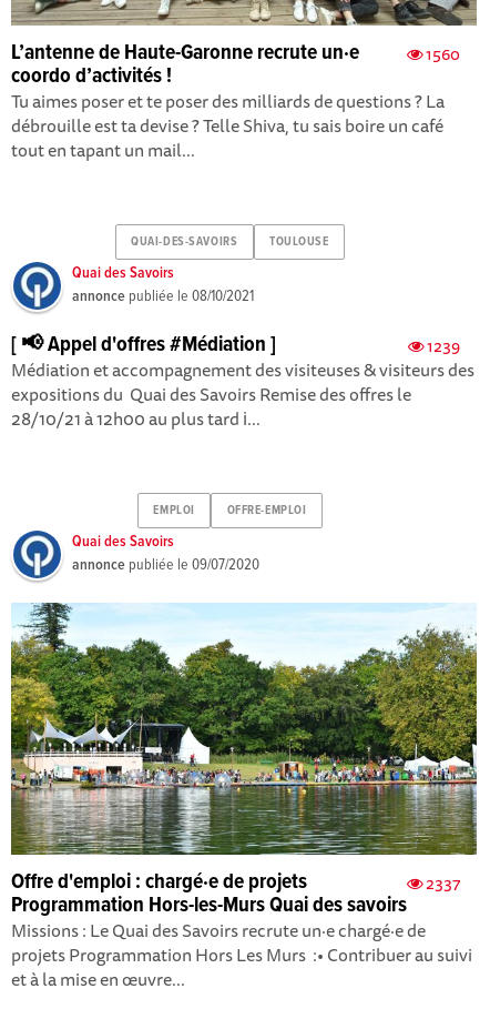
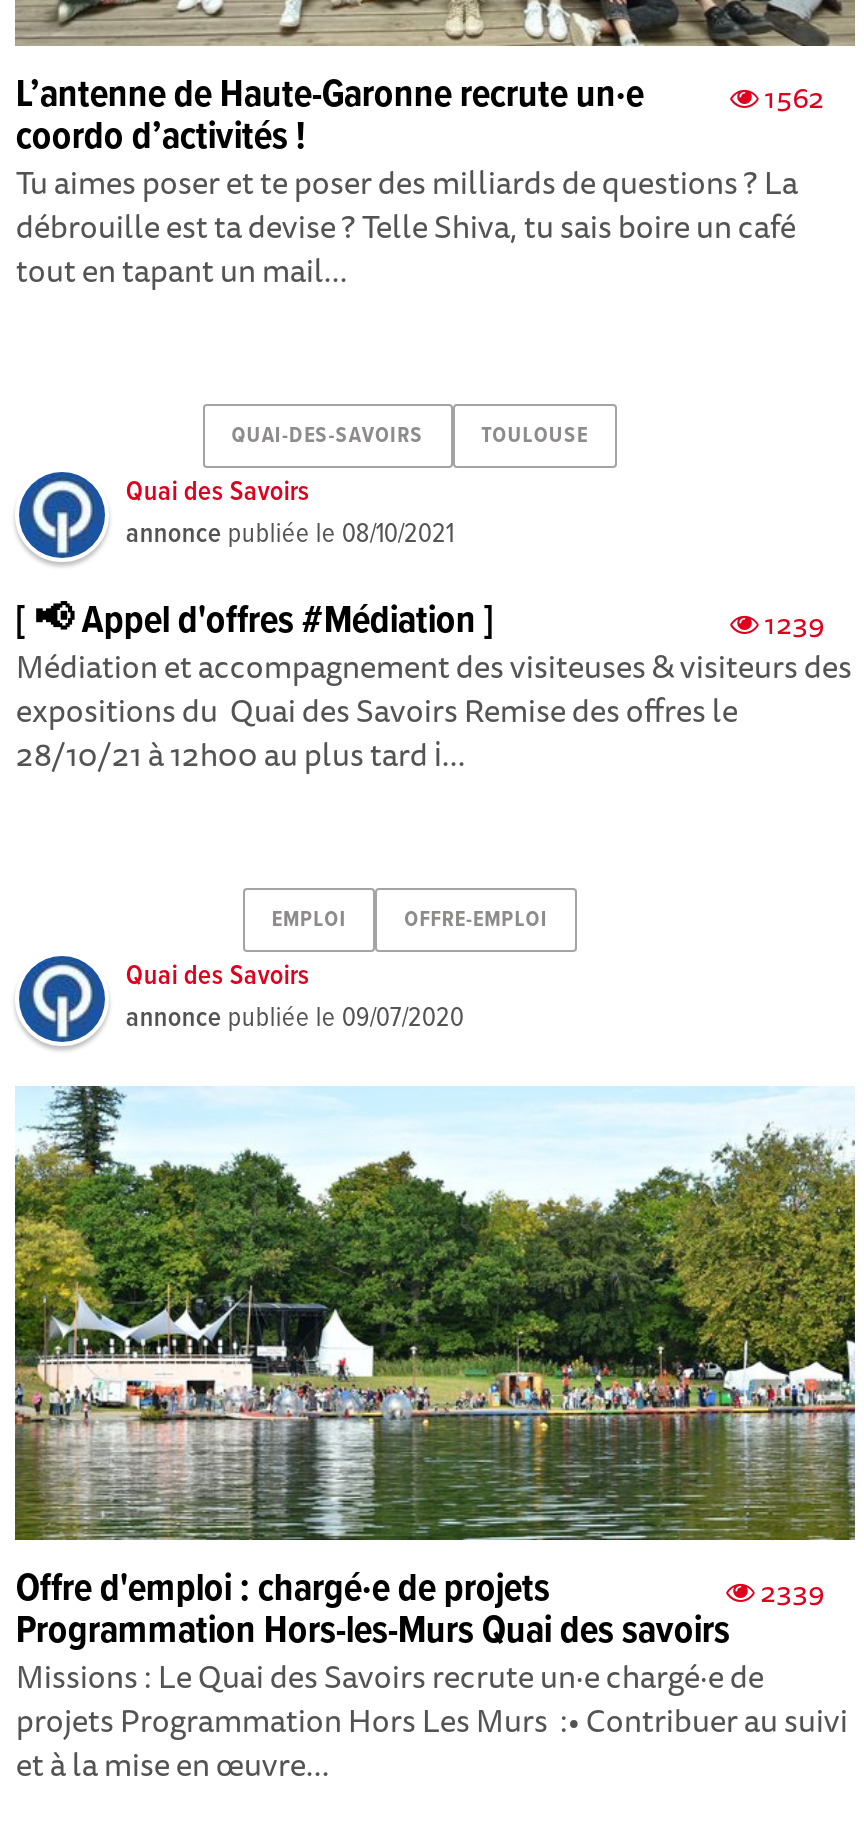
- 1560
+ 1562

- 2337
+ 2339
